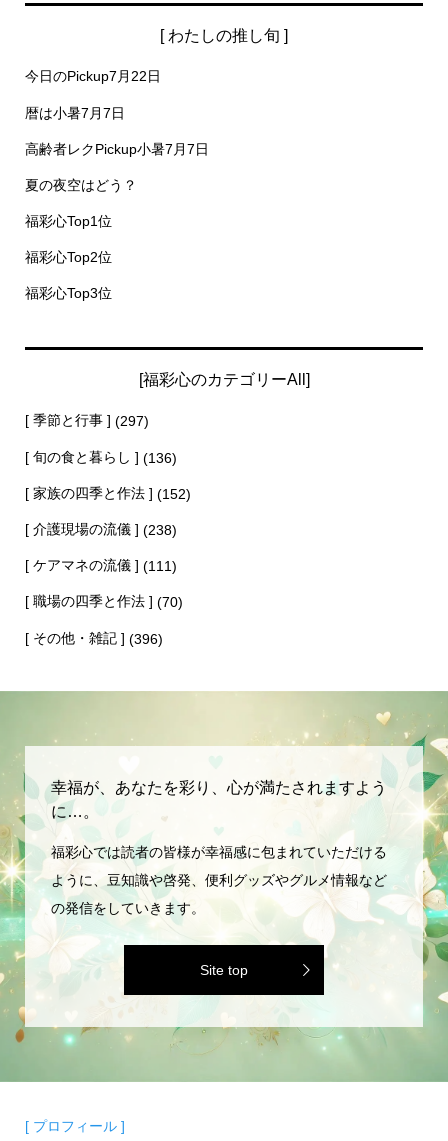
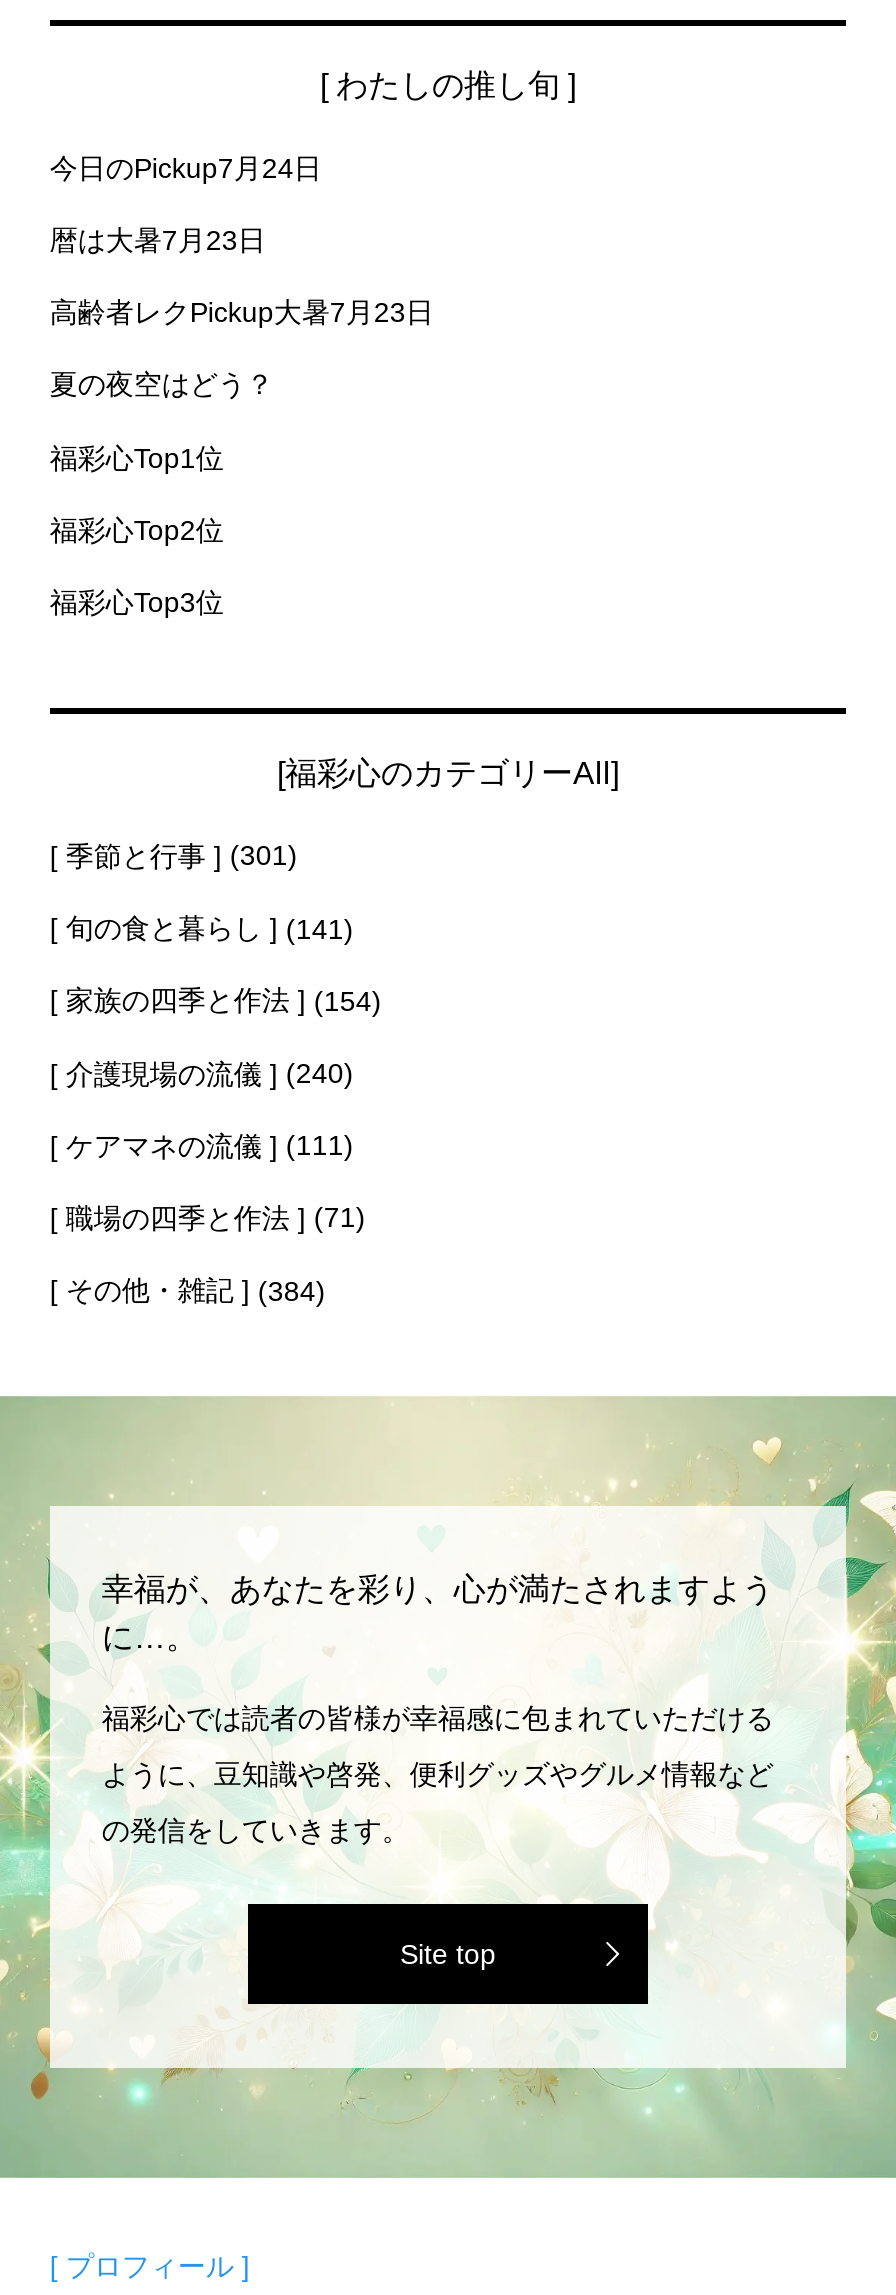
- 今日のPickup7月22日
+ 今日のPickup7月24日

- 暦は小暑7月7日
+ 暦は大暑7月23日

- 高齢者レクPickup小暑7月7日
+ 高齢者レクPickup大暑7月23日

- [ 季節と行事 ] (297)
+ [ 季節と行事 ] (301)

- [ 旬の食と暮らし ] (136)
+ [ 旬の食と暮らし ] (141)

- [ 家族の四季と作法 ] (152)
+ [ 家族の四季と作法 ] (154)

- [ 介護現場の流儀 ] (238)
+ [ 介護現場の流儀 ] (240)

- [ 職場の四季と作法 ] (70)
+ [ 職場の四季と作法 ] (71)

- [ その他・雑記 ] (396)
+ [ その他・雑記 ] (384)
